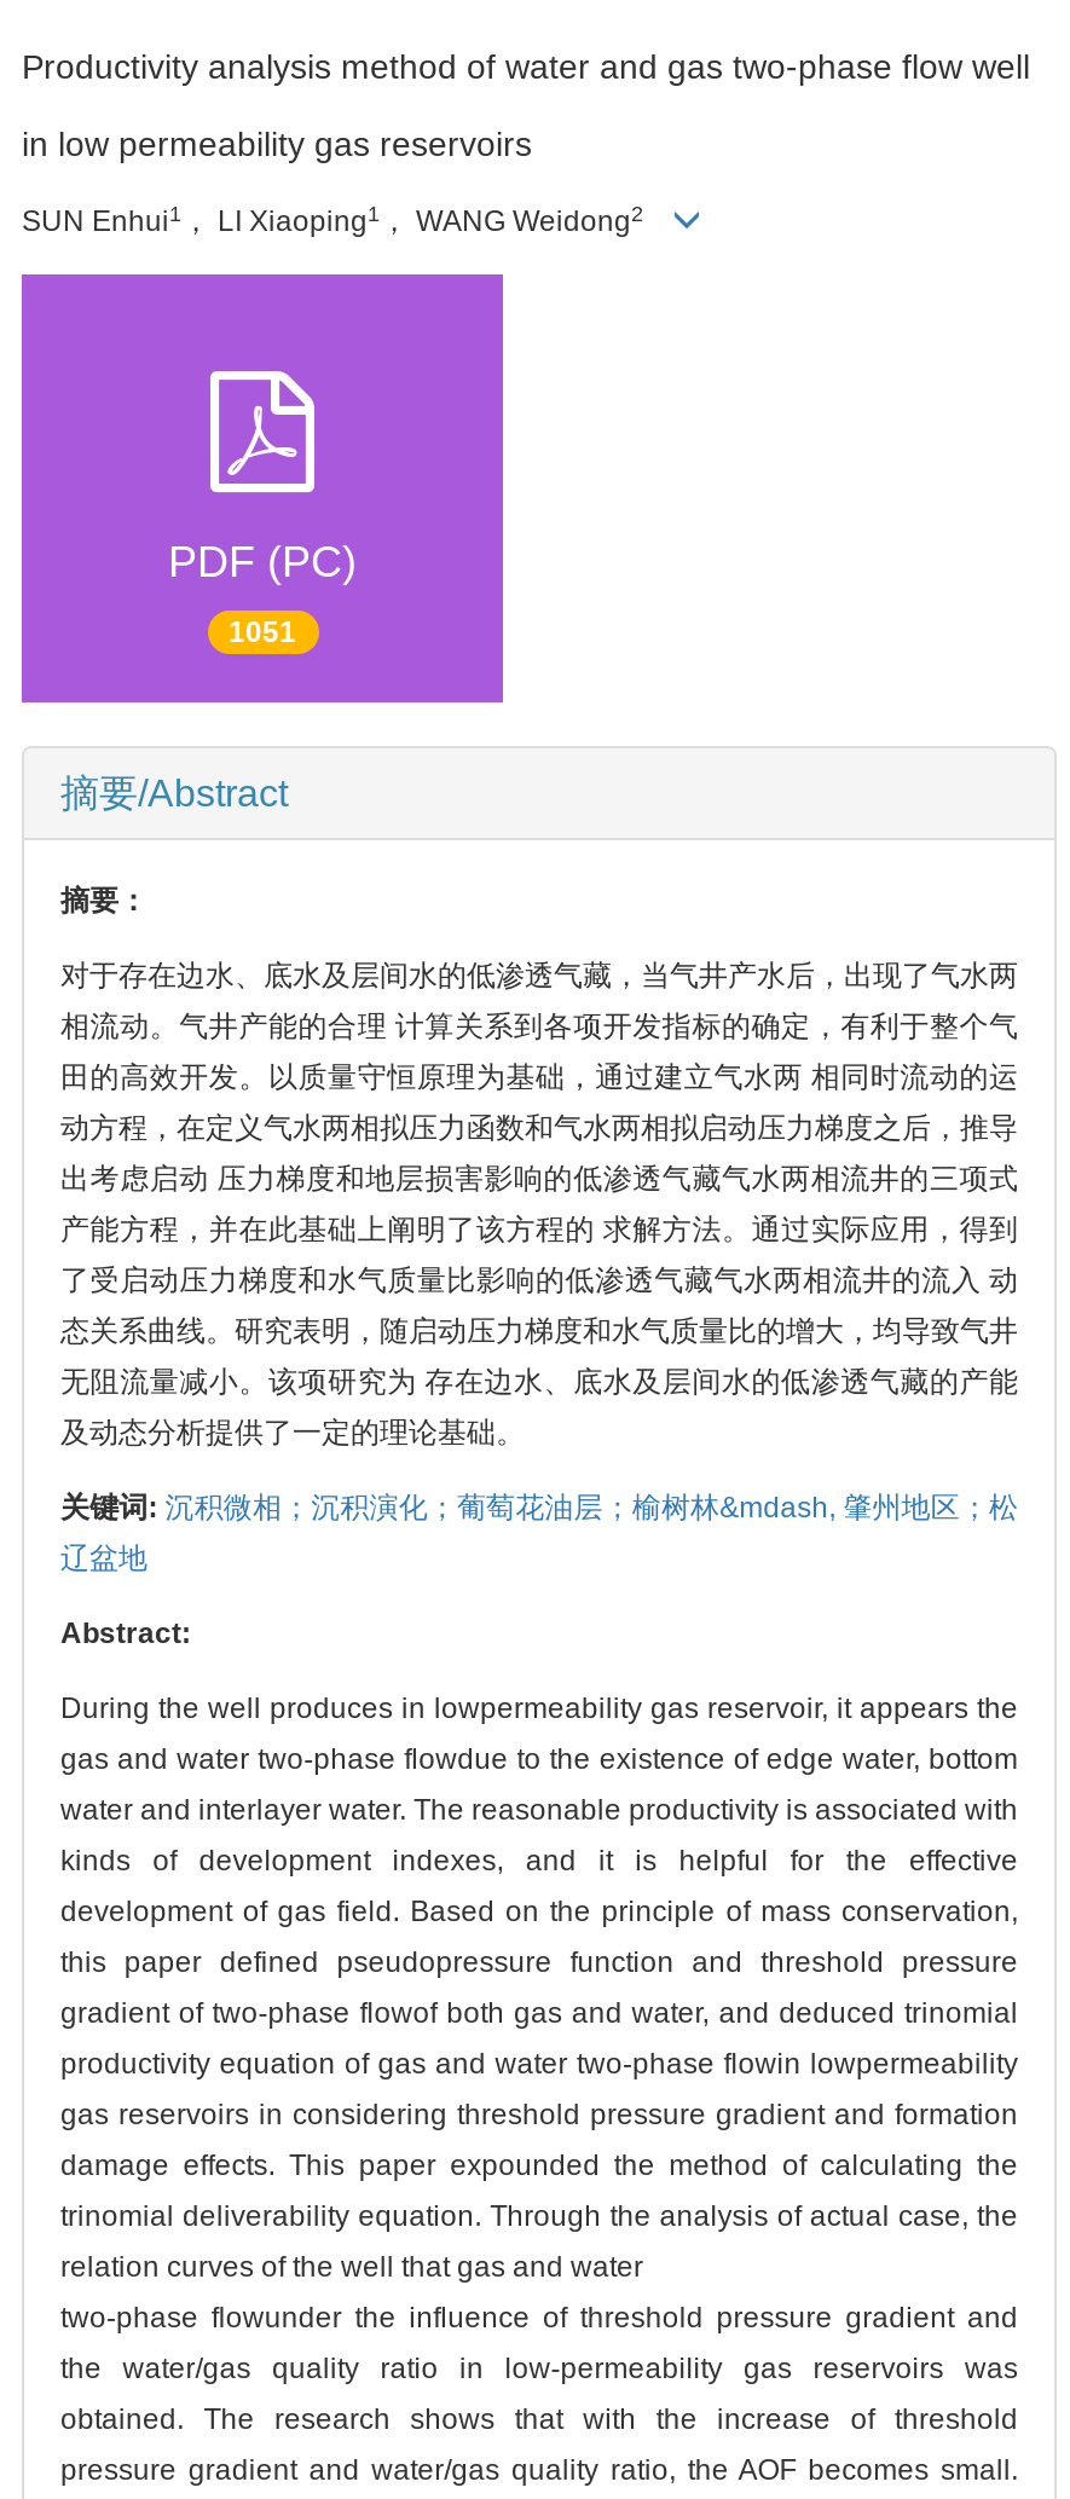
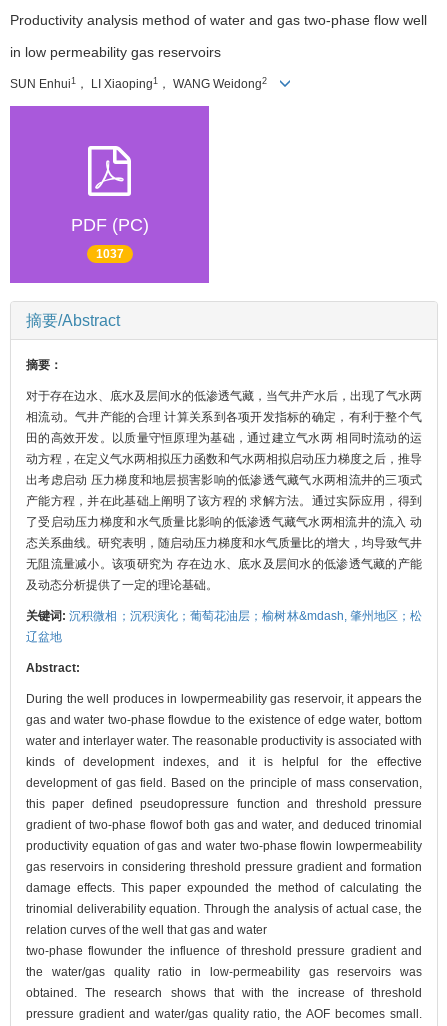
- 1051
+ 1037
